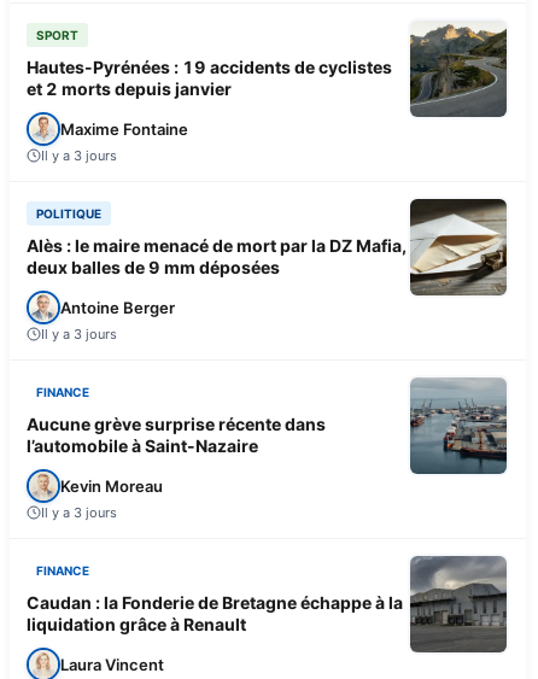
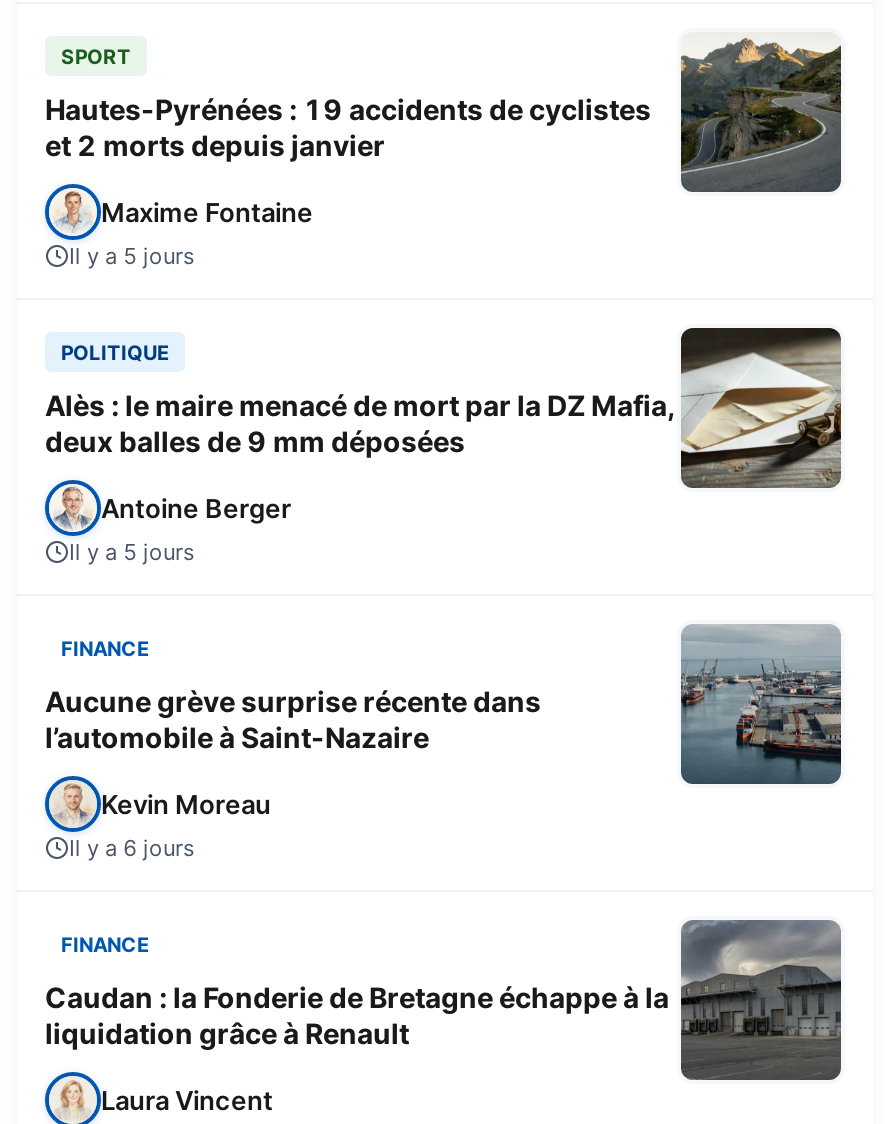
- Il y a 3 jours
+ Il y a 5 jours

- Il y a 3 jours
+ Il y a 5 jours

- Il y a 3 jours
+ Il y a 6 jours
